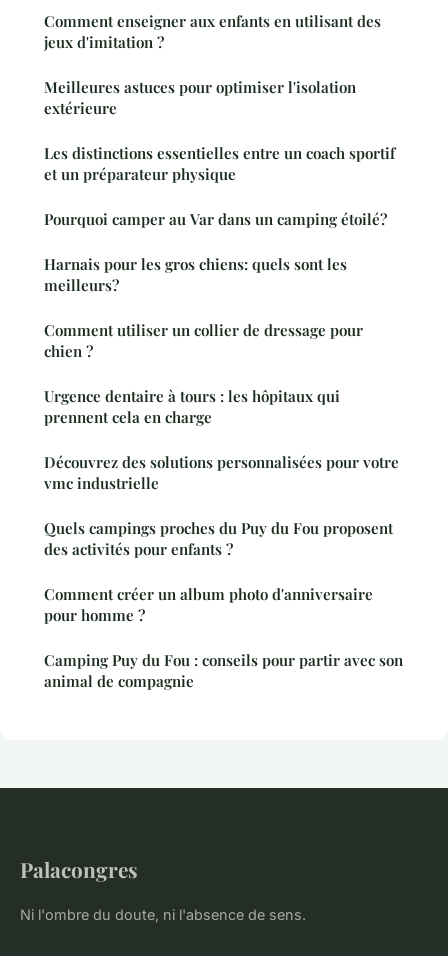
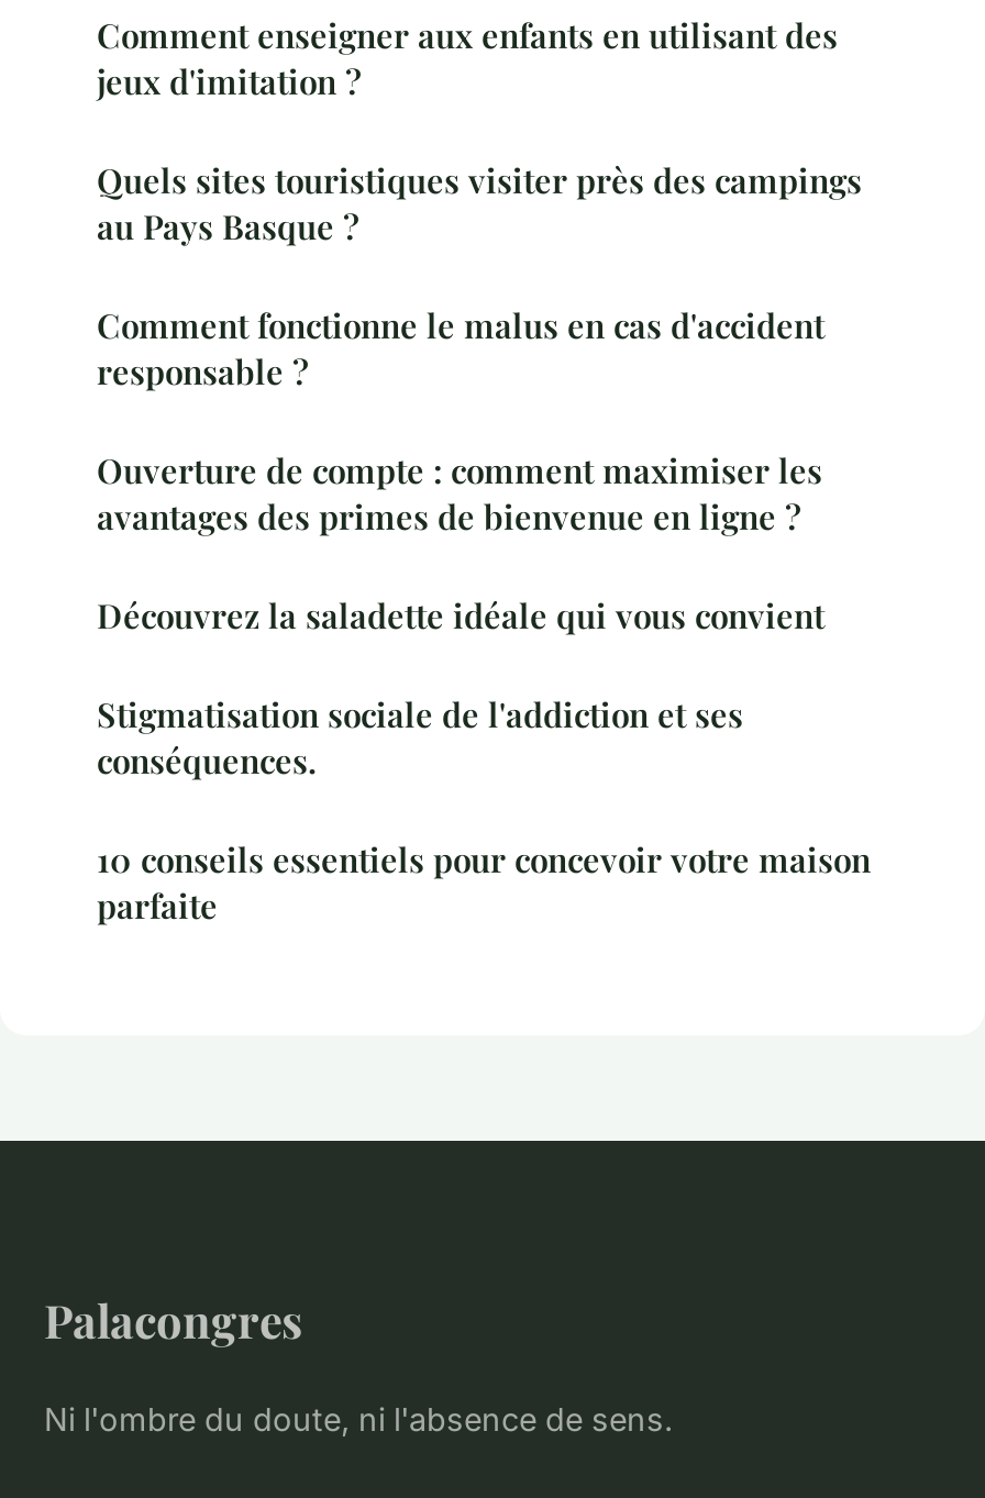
- Meilleures astuces pour optimiser l'isolation
- extérieure
- Les distinctions essentielles entre un coach sportif
- et un préparateur physique
- Pourquoi camper au Var dans un camping étoilé?
- Harnais pour les gros chiens: quels sont les
- meilleurs?
- Comment utiliser un collier de dressage pour
- chien ?
- Urgence dentaire à tours : les hôpitaux qui
- prennent cela en charge
- Découvrez des solutions personnalisées pour votre
- vmc industrielle
- Quels campings proches du Puy du Fou proposent
- des activités pour enfants ?
- Comment créer un album photo d'anniversaire
- pour homme ?
- Camping Puy du Fou : conseils pour partir avec son
- animal de compagnie
+ Quels sites touristiques visiter près des campings
+ au Pays Basque ?
+ Comment fonctionne le malus en cas d'accident
+ responsable ?
+ Ouverture de compte : comment maximiser les
+ avantages des primes de bienvenue en ligne ?
+ Découvrez la saladette idéale qui vous convient
+ Stigmatisation sociale de l'addiction et ses
+ conséquences.
+ 10 conseils essentiels pour concevoir votre maison
+ parfaite
